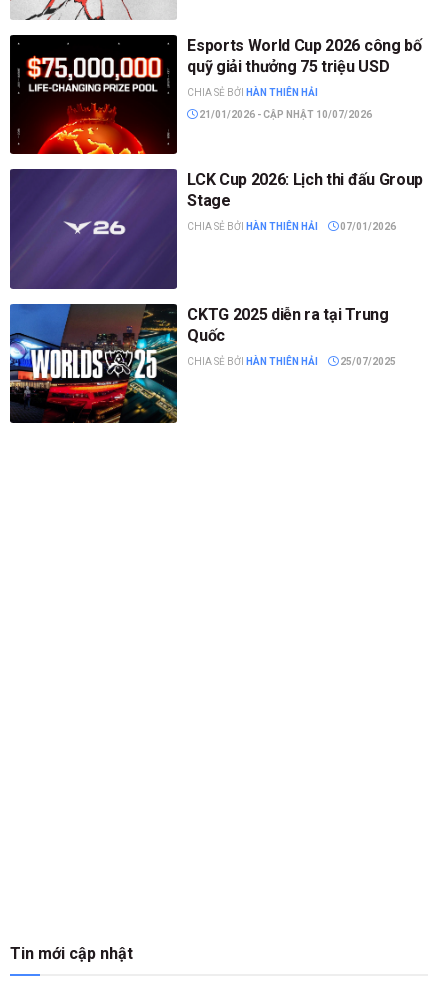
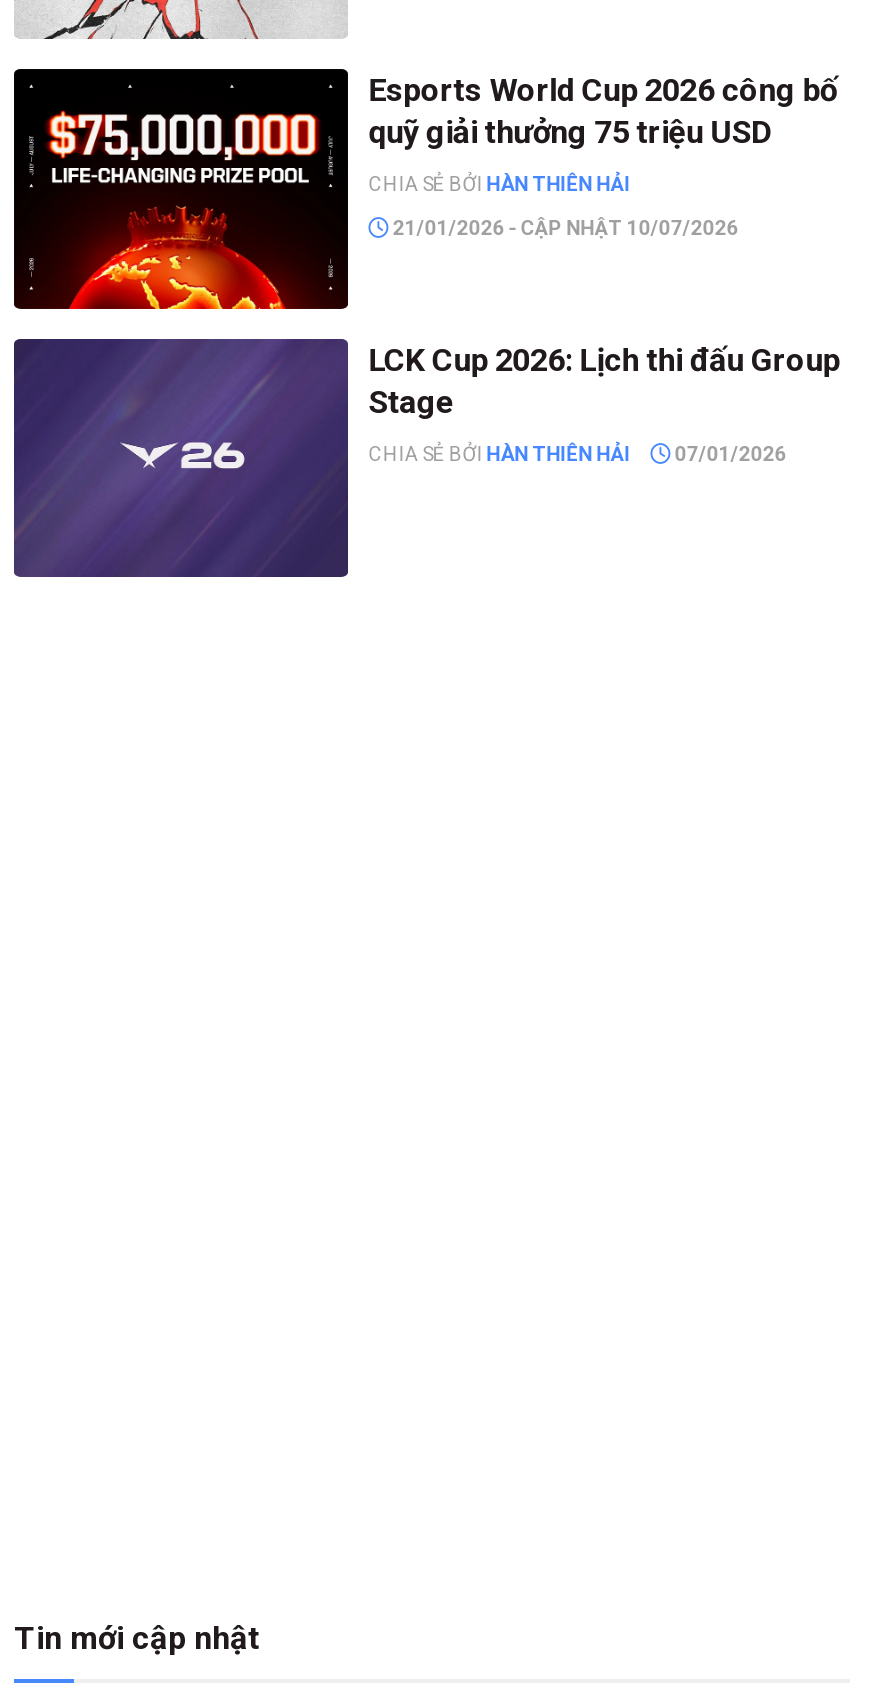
- [image]
- CKTG 2025 diễn ra tại Trung
- Quốc
- CHIA SẺ BỞI HÀN THIÊN HẢI
- 25/07/2025
